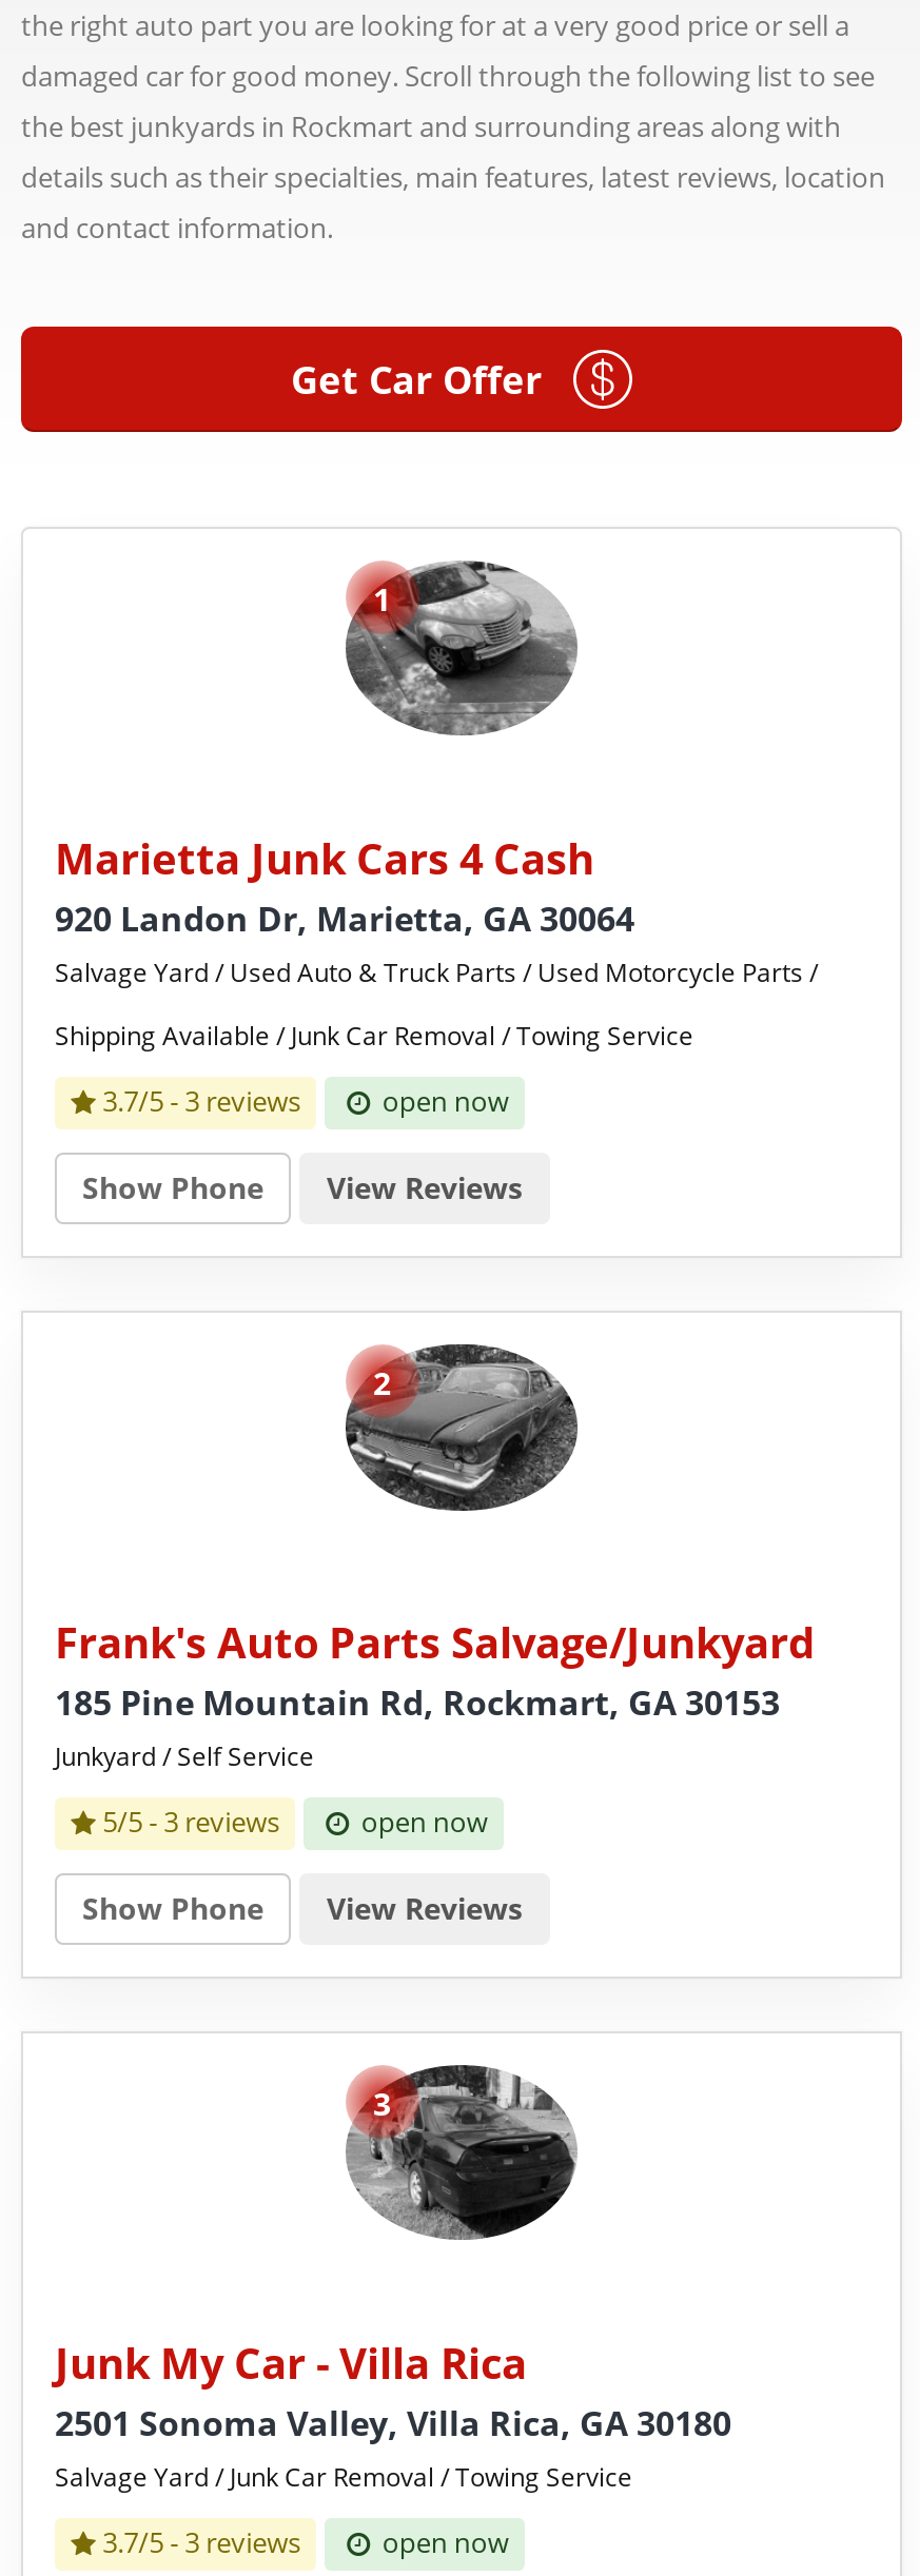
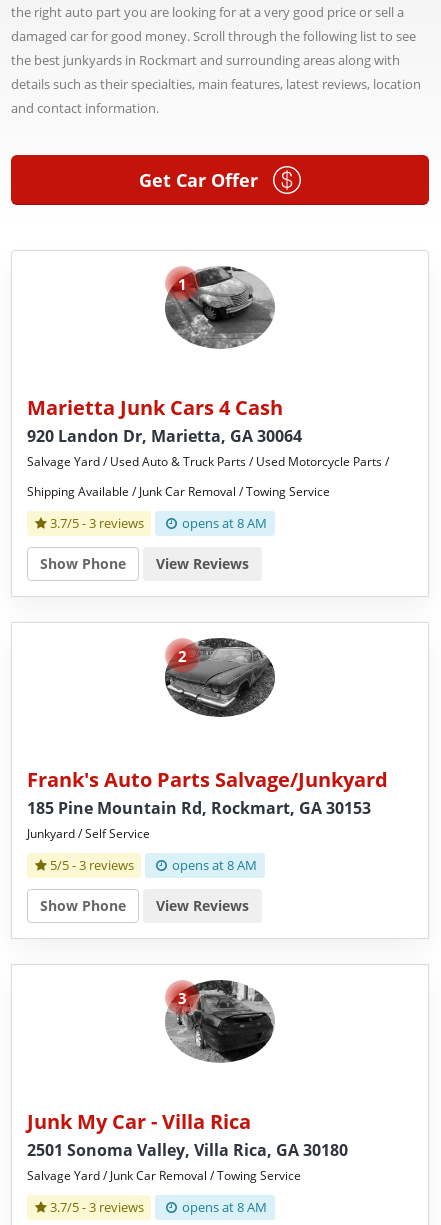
- open now
+ opens at 8 AM

- open now
+ opens at 8 AM

- open now
+ opens at 8 AM
